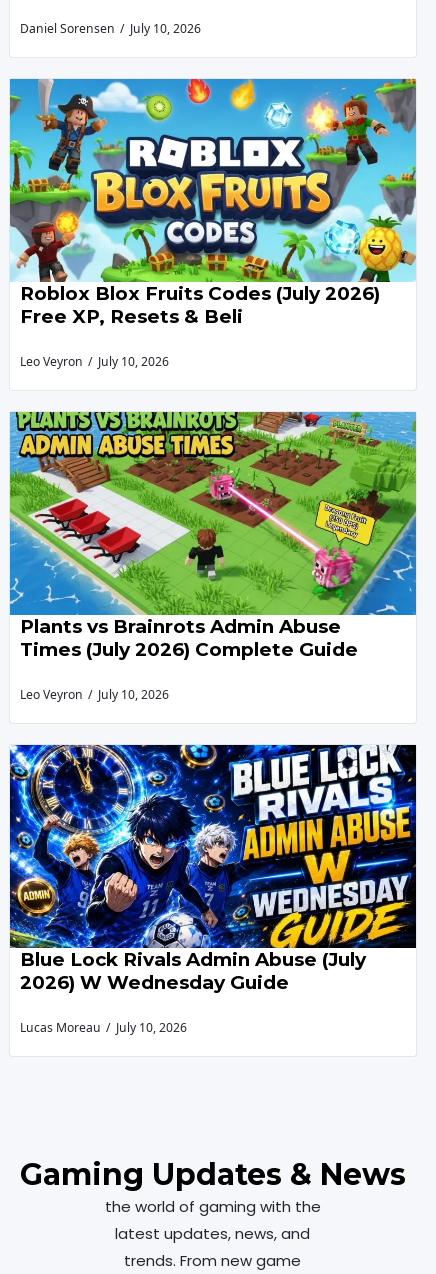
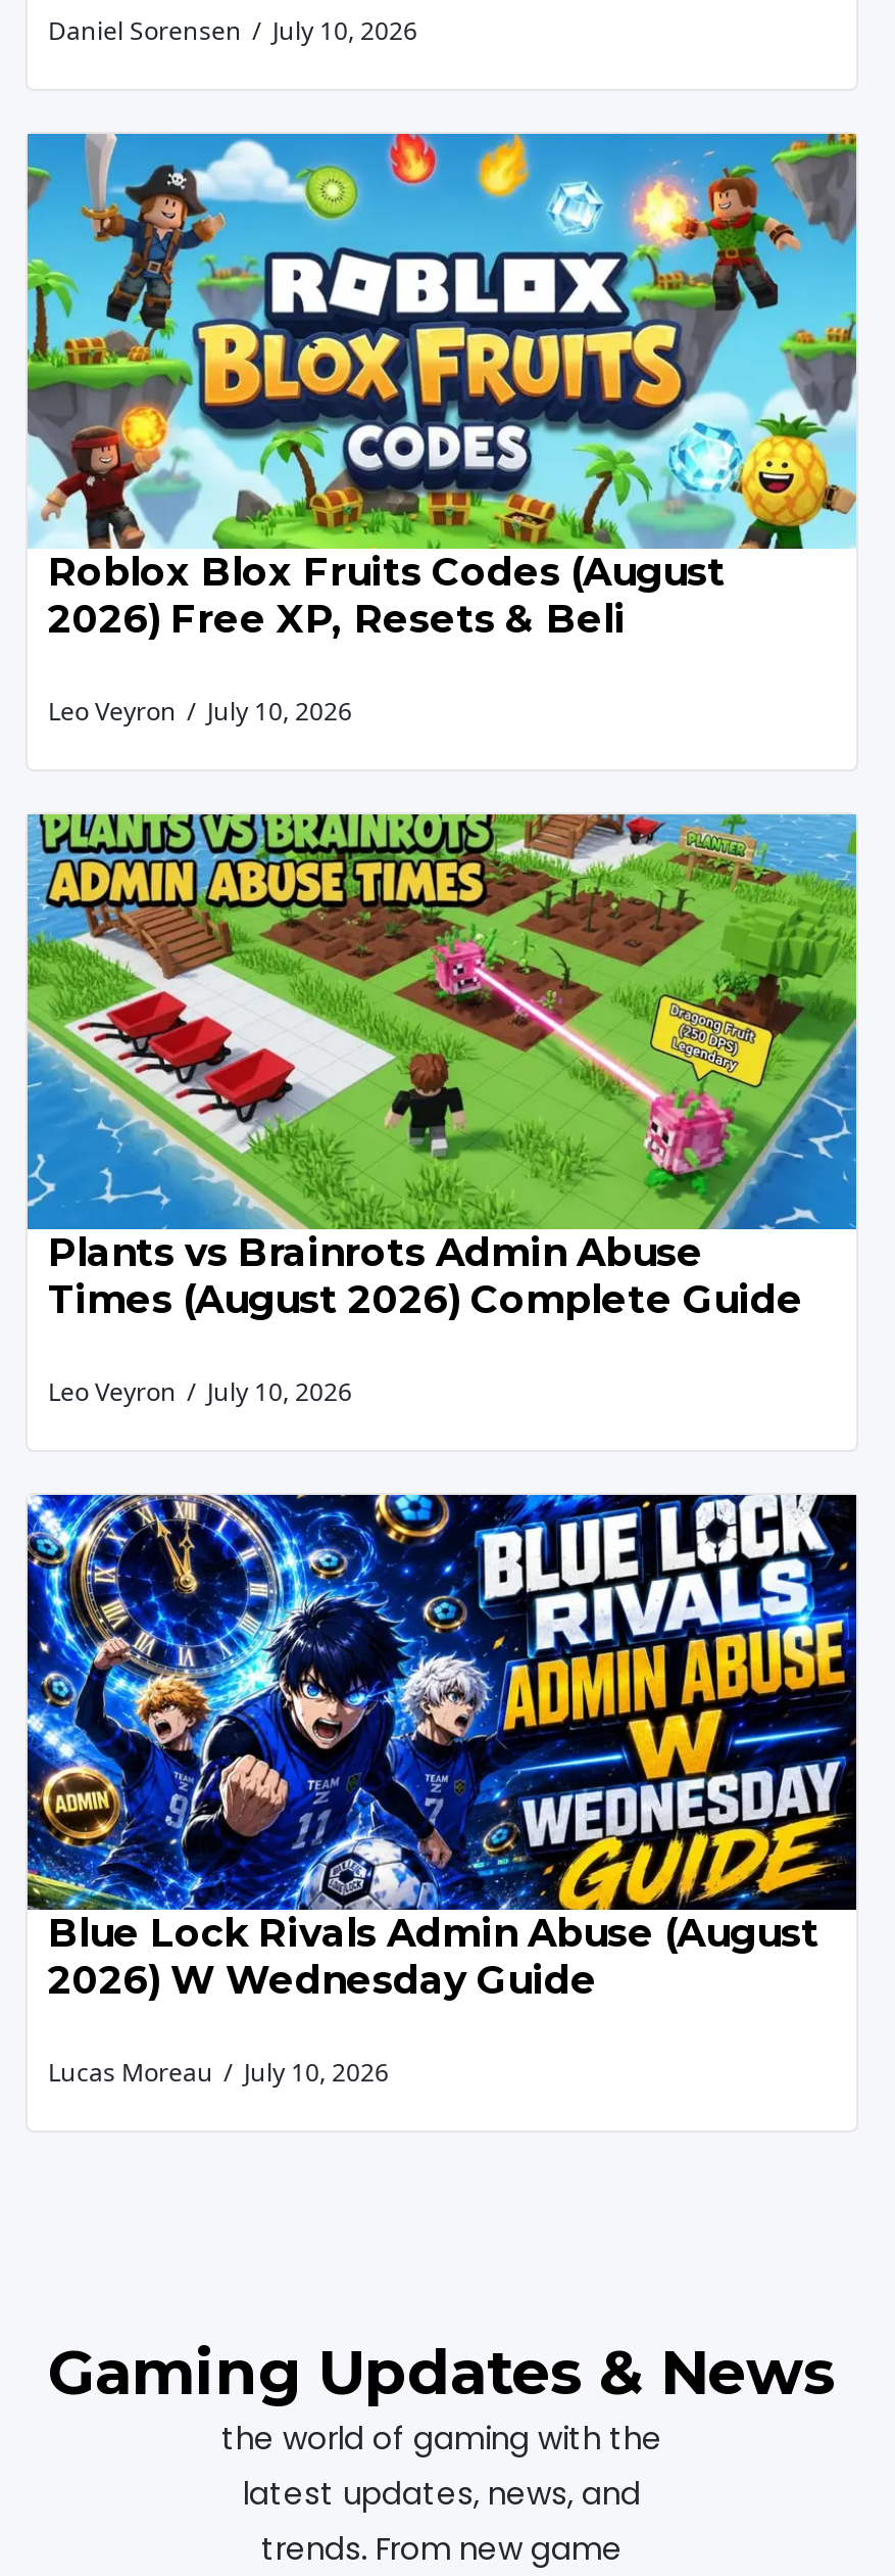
- Roblox Blox Fruits Codes (July 2026)
- Free XP, Resets & Beli
+ Roblox Blox Fruits Codes (August
+ 2026) Free XP, Resets & Beli

- Times (July 2026) Complete Guide
+ Times (August 2026) Complete Guide

- Blue Lock Rivals Admin Abuse (July
+ Blue Lock Rivals Admin Abuse (August
